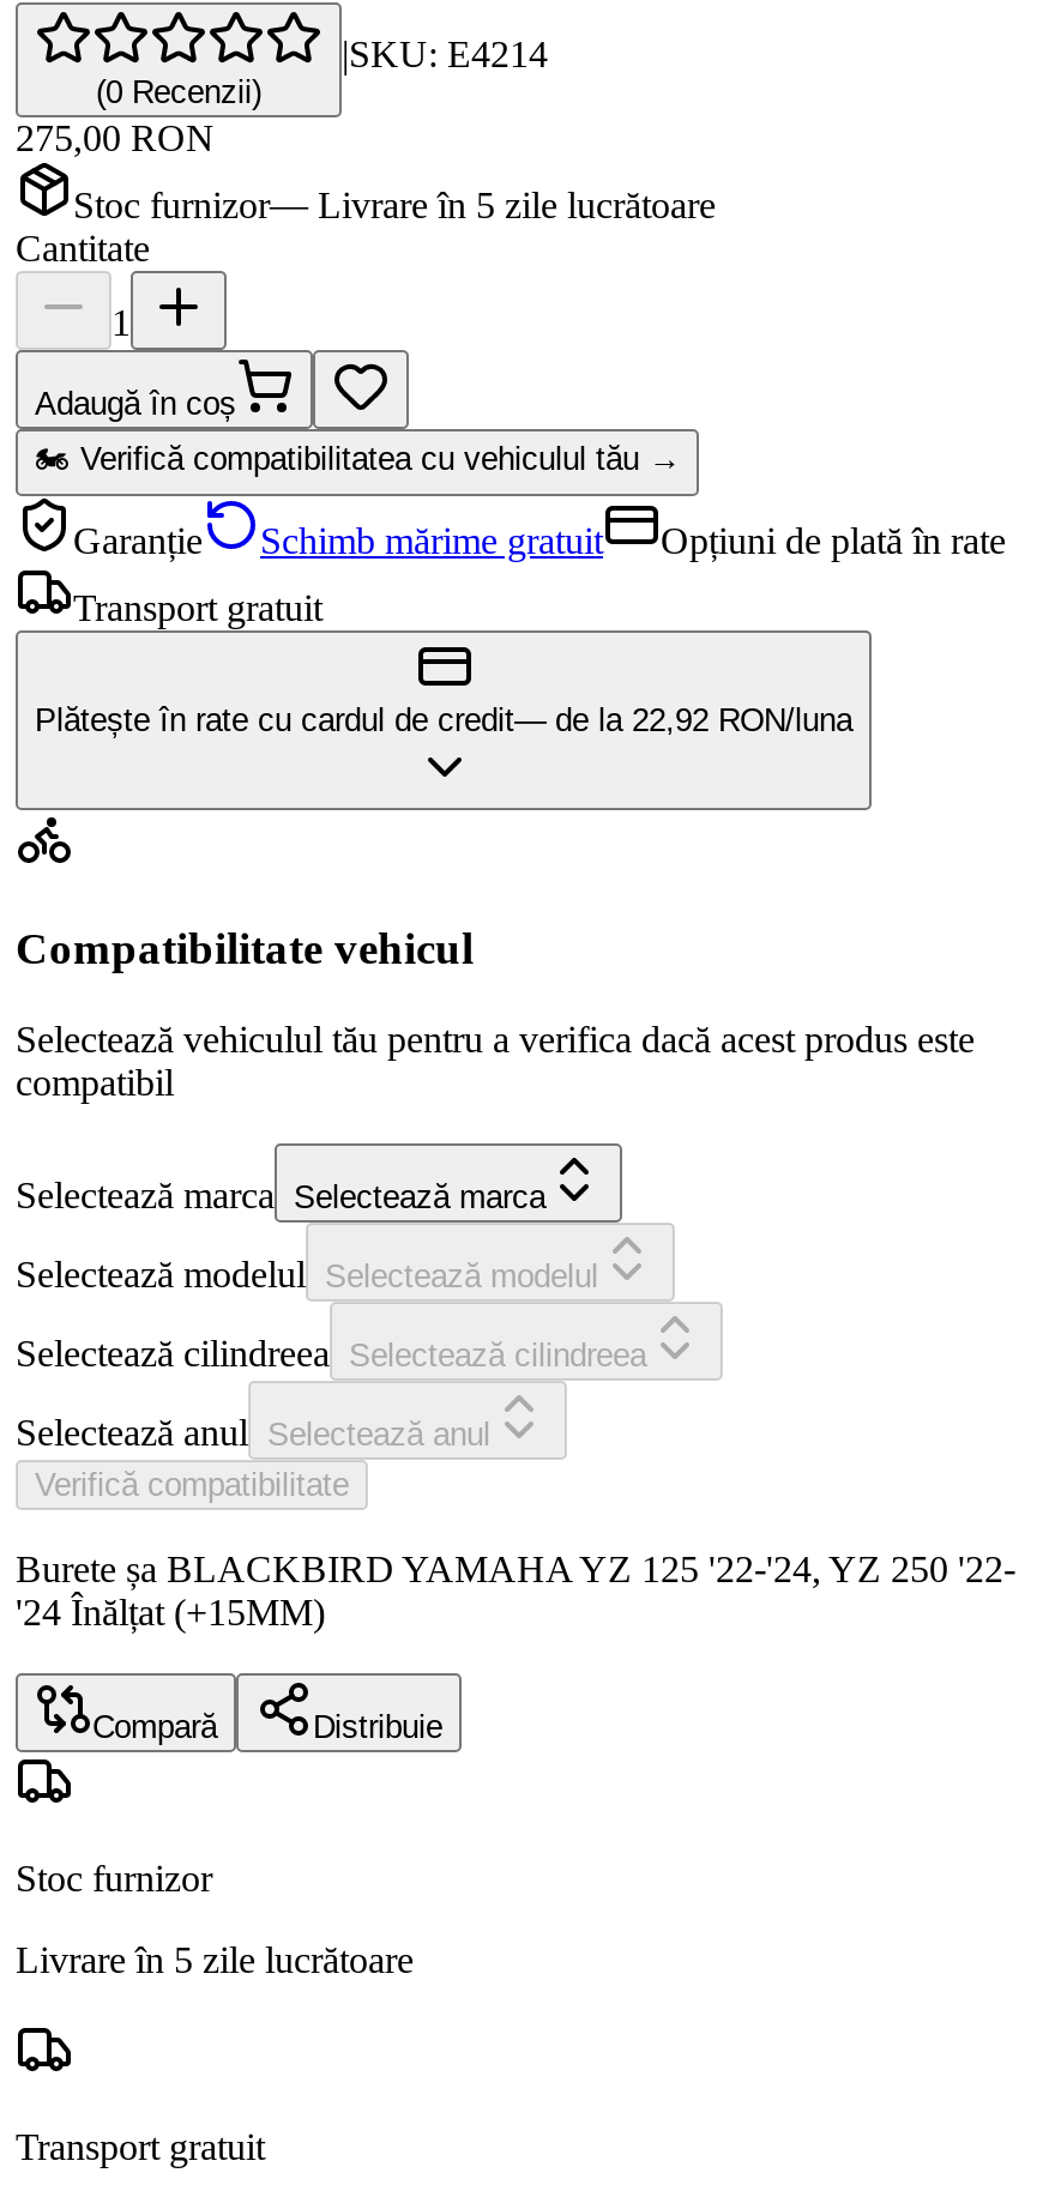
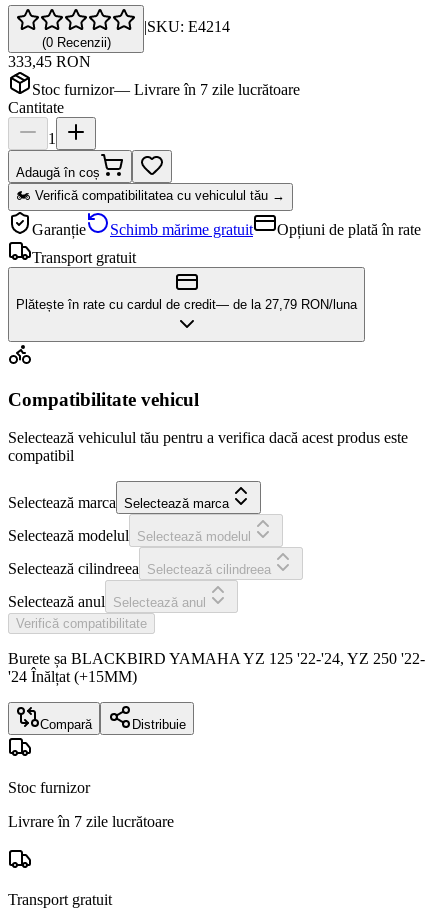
- 275,00 RON
+ 333,45 RON

- Stoc furnizor— Livrare în 5 zile lucrătoare
+ Stoc furnizor— Livrare în 7 zile lucrătoare

- Plătește în rate cu cardul de credit— de la 22,92 RON/luna
+ Plătește în rate cu cardul de credit— de la 27,79 RON/luna

- Livrare în 5 zile lucrătoare
+ Livrare în 7 zile lucrătoare
